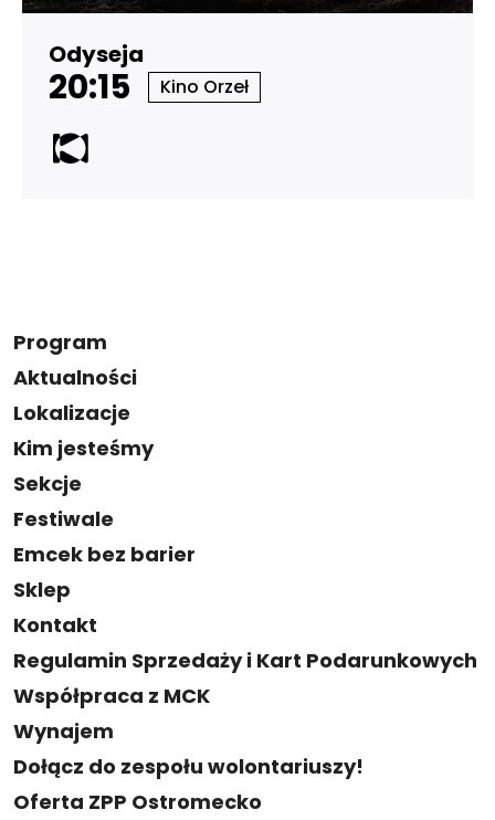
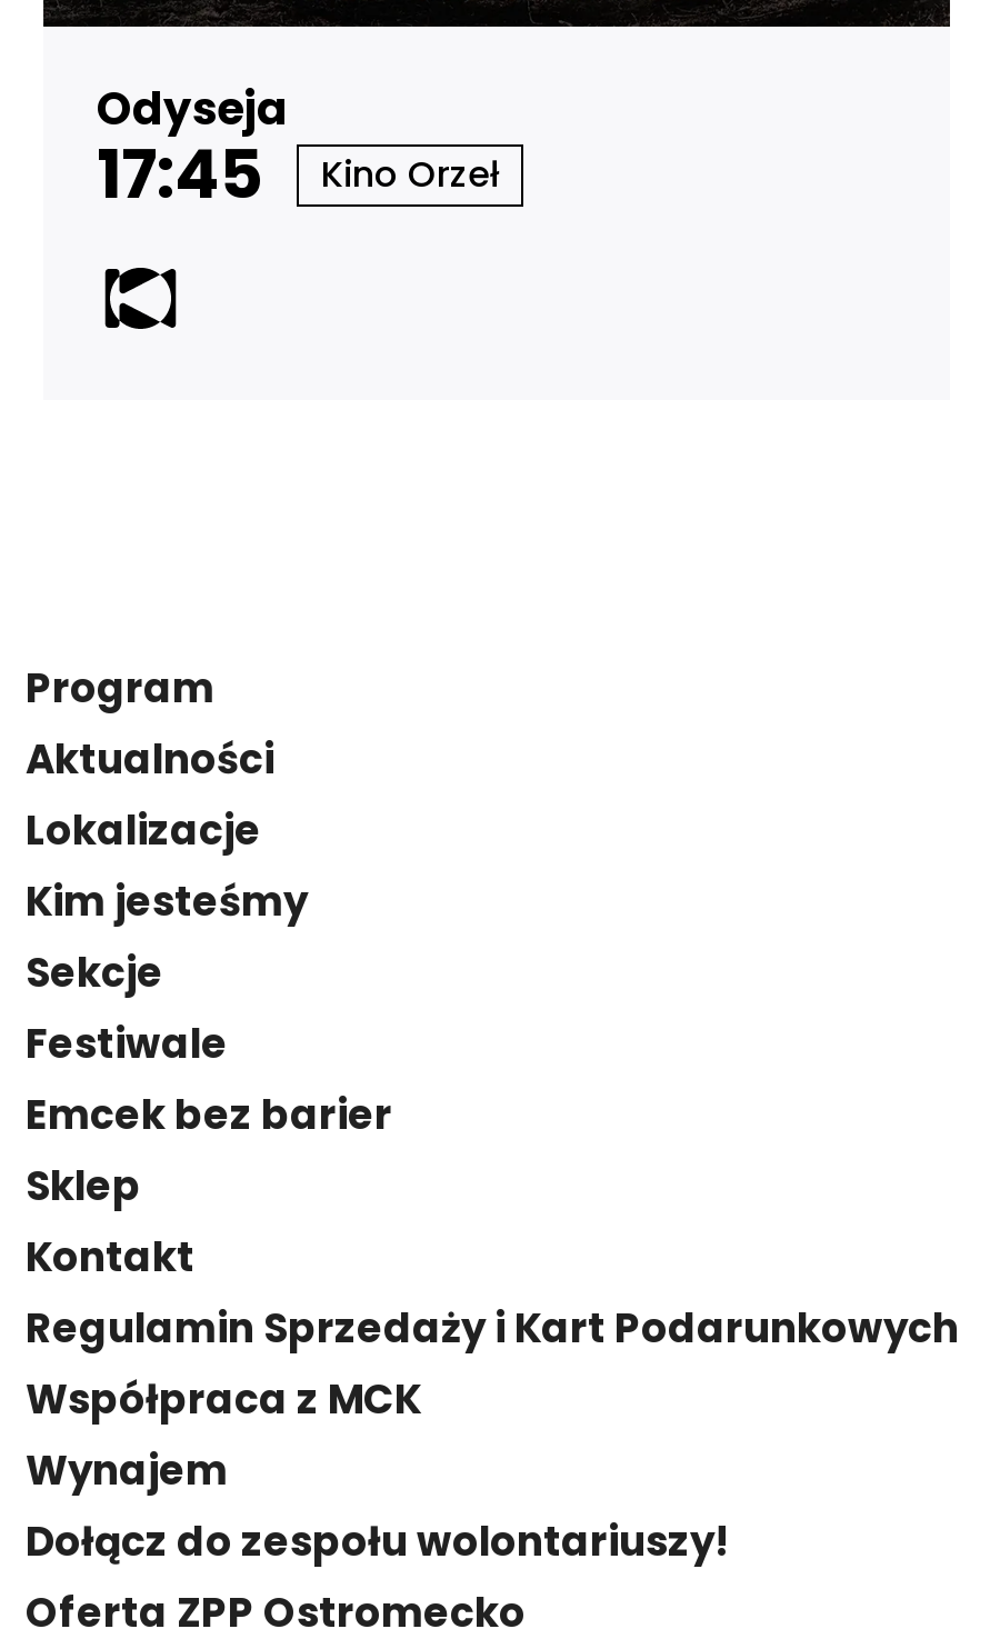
- 20:15 Kino Orzeł
+ 17:45 Kino Orzeł
